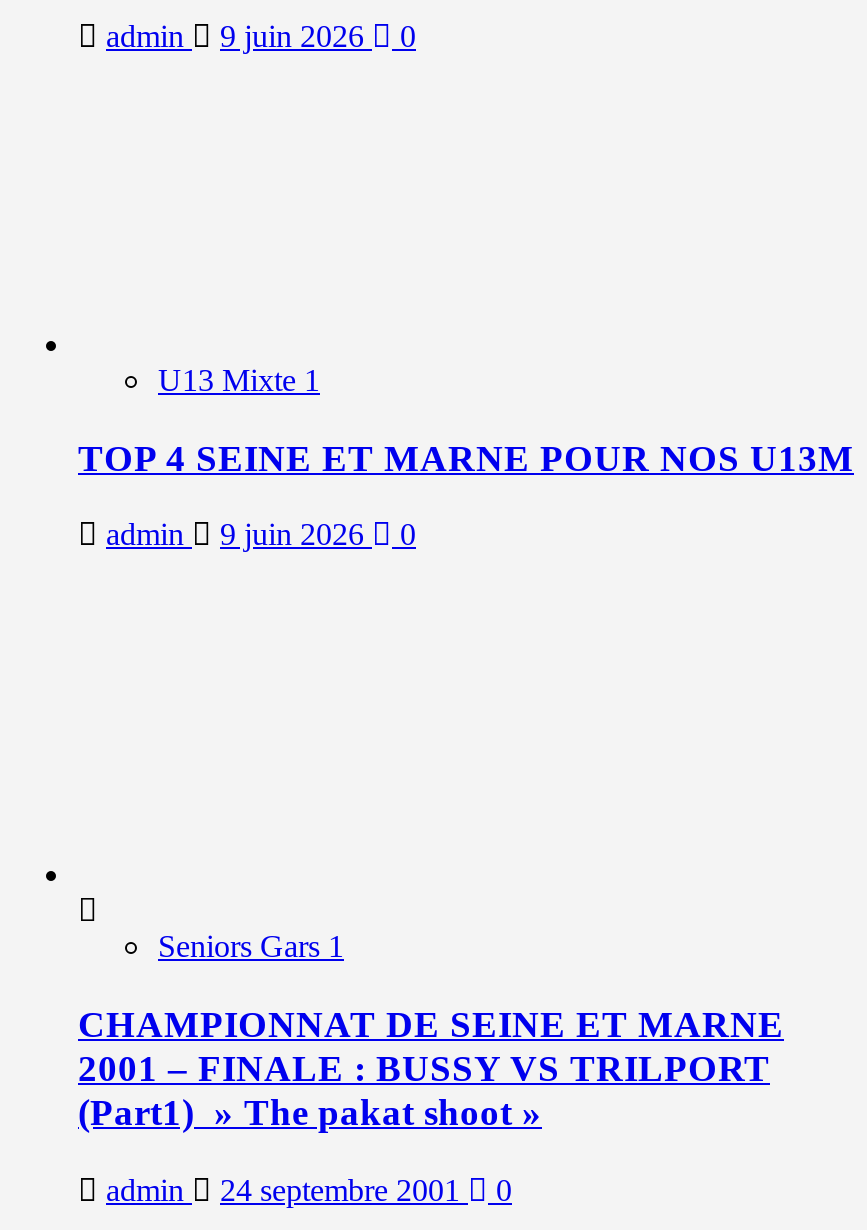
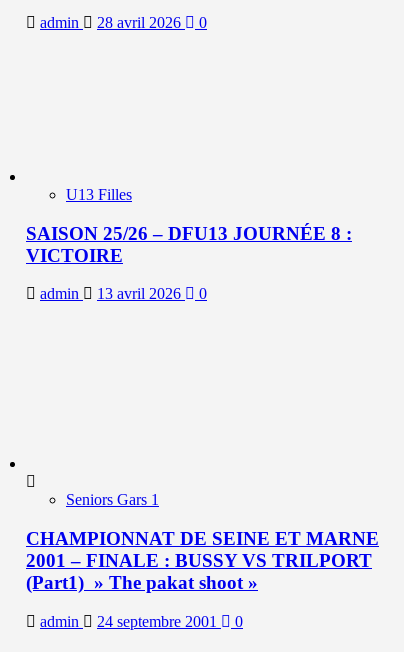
- admin 9 juin 2026 0
+ admin 28 avril 2026 0

- U13 Mixte 1
+ U13 Filles

- TOP 4 SEINE ET MARNE POUR NOS U13M
+ SAISON 25/26 – DFU13 JOURNÉE 8 :
+ VICTOIRE

- admin 9 juin 2026 0
+ admin 13 avril 2026 0
